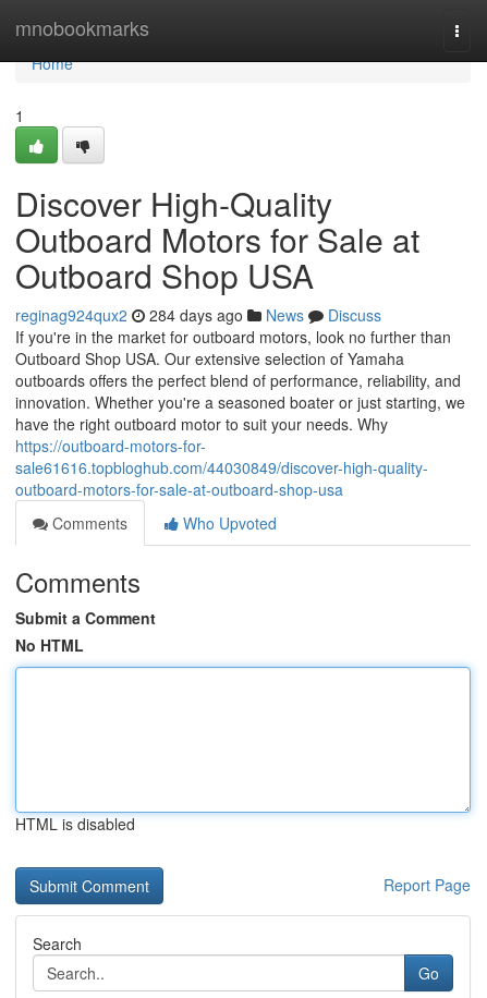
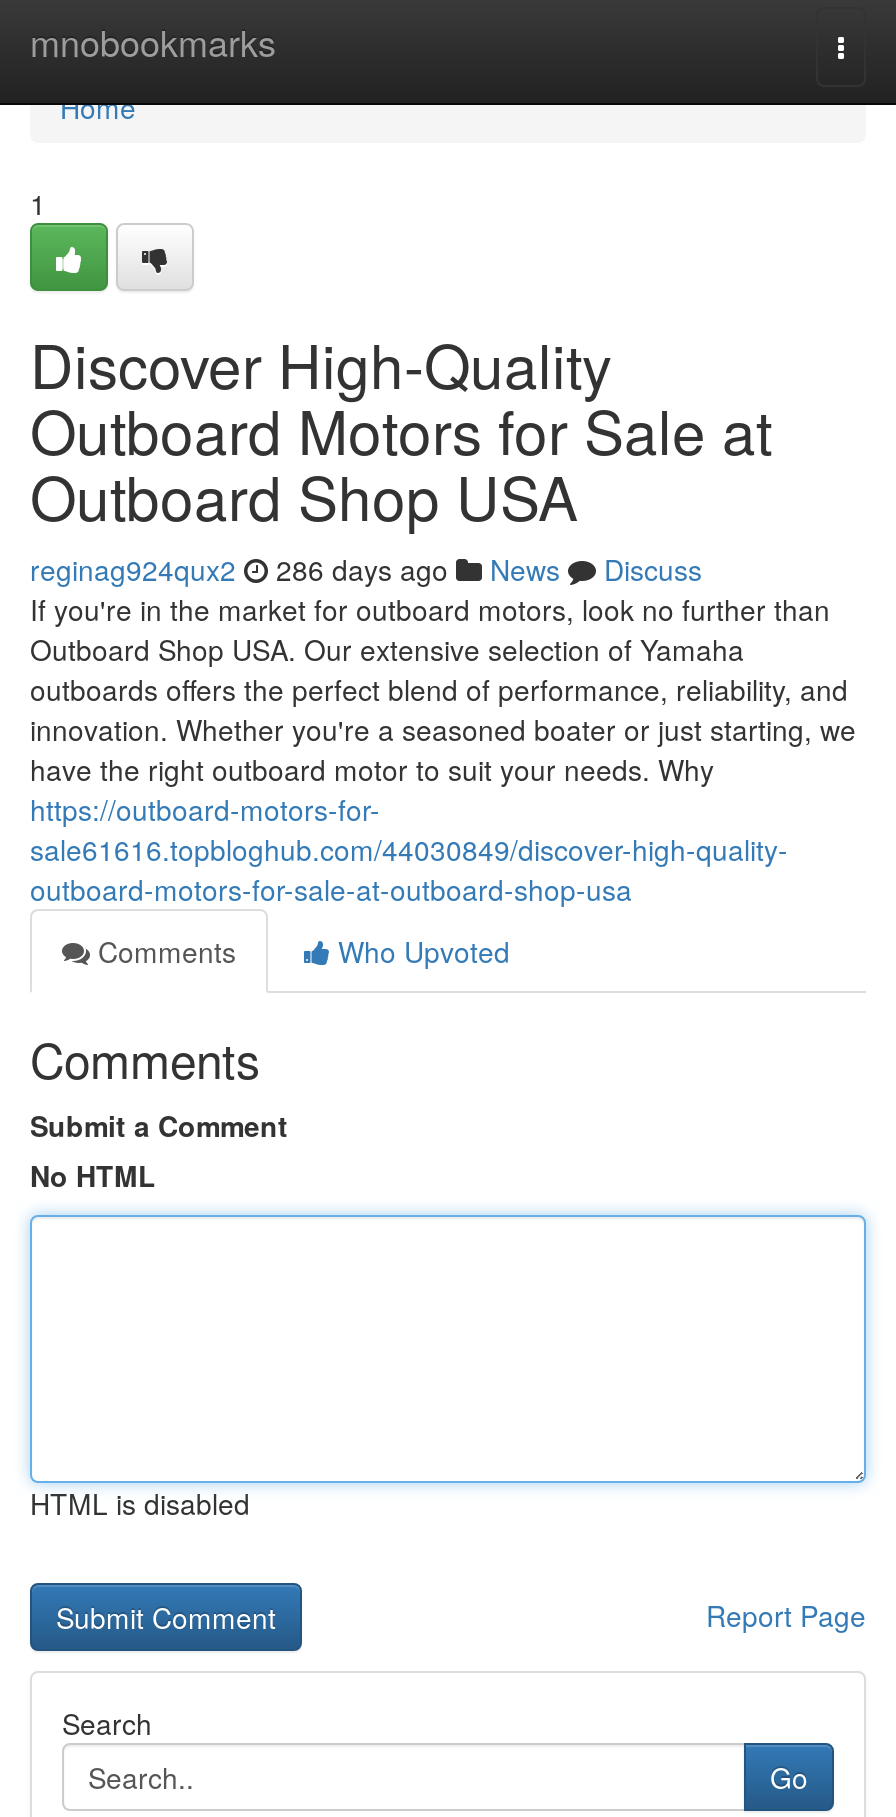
- reginag924qux2 284 days ago News Discuss
+ reginag924qux2 286 days ago News Discuss
